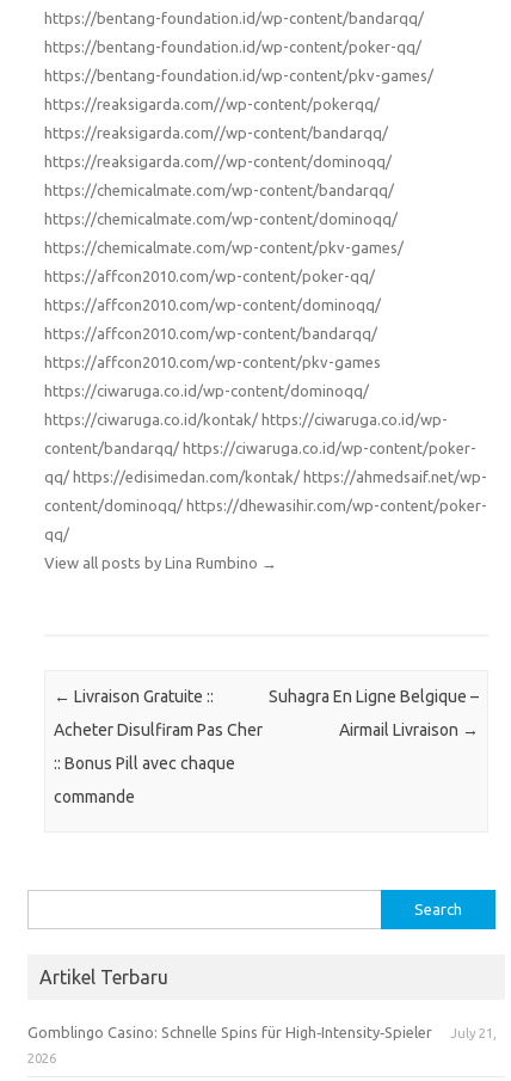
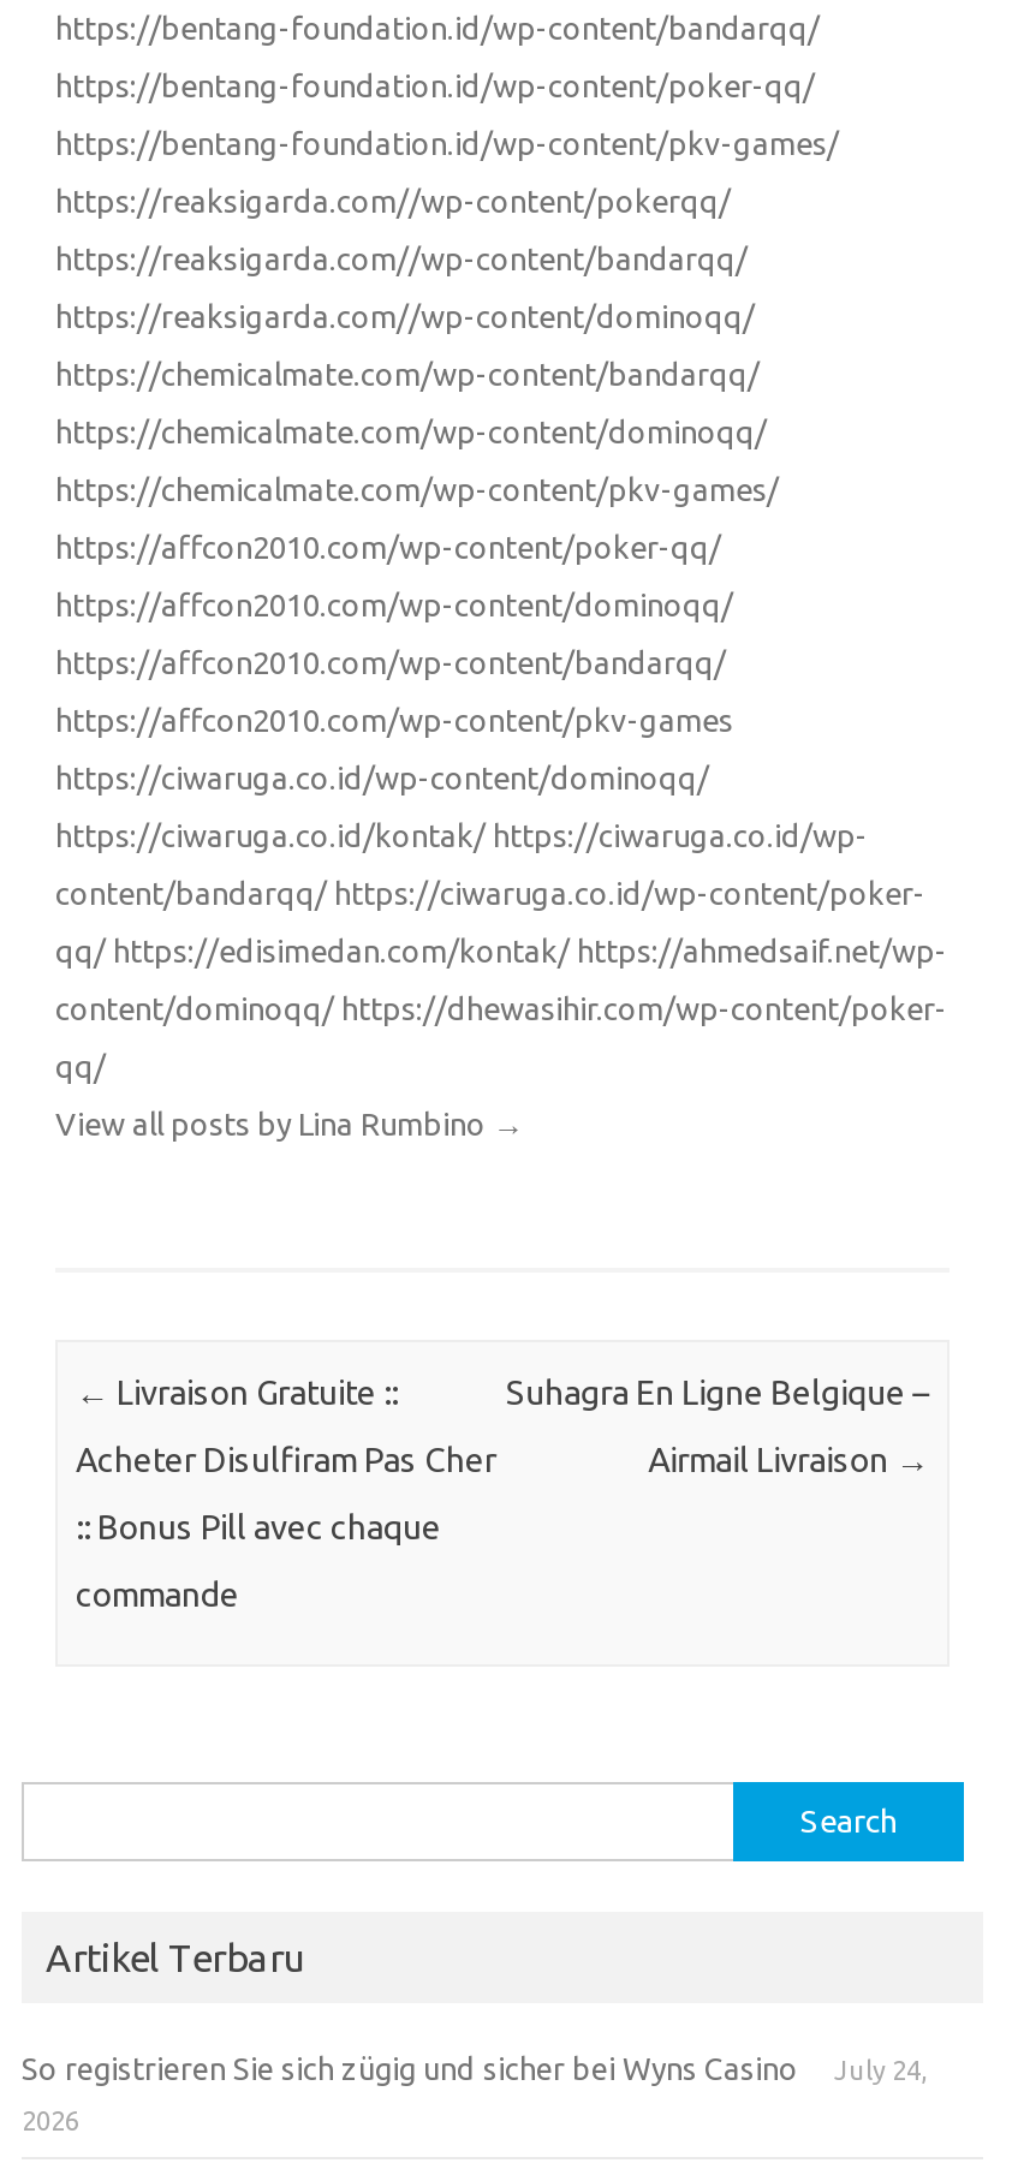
- Gomblingo Casino: Schnelle Spins für High‑Intensity‑Spieler
- July 21,
+ So registrieren Sie sich zügig und sicher bei Wyns Casino
+ July 24,
